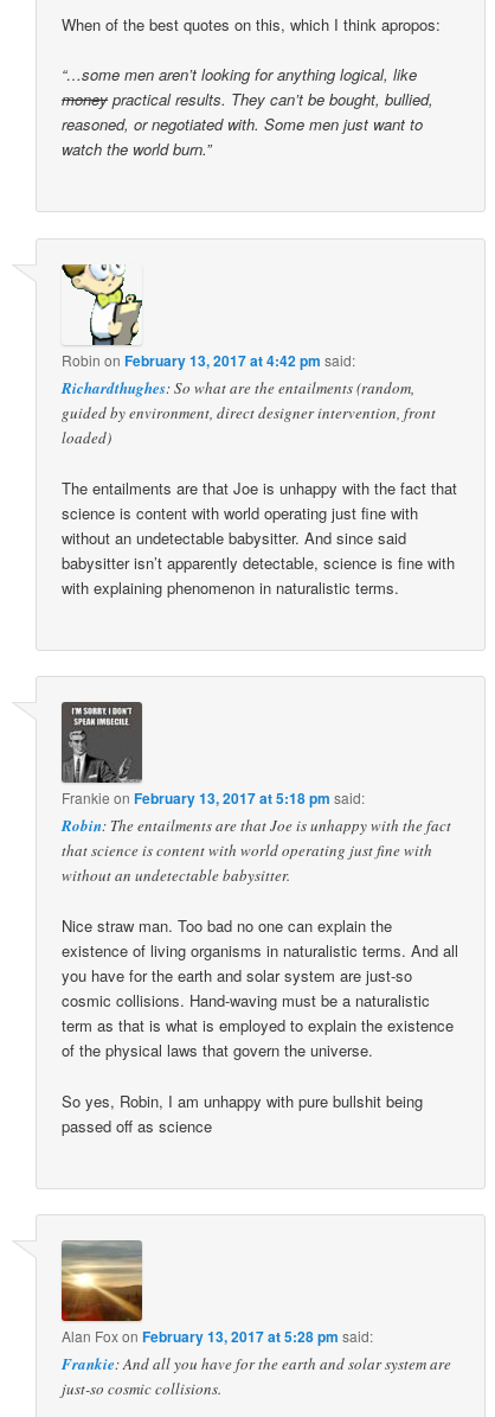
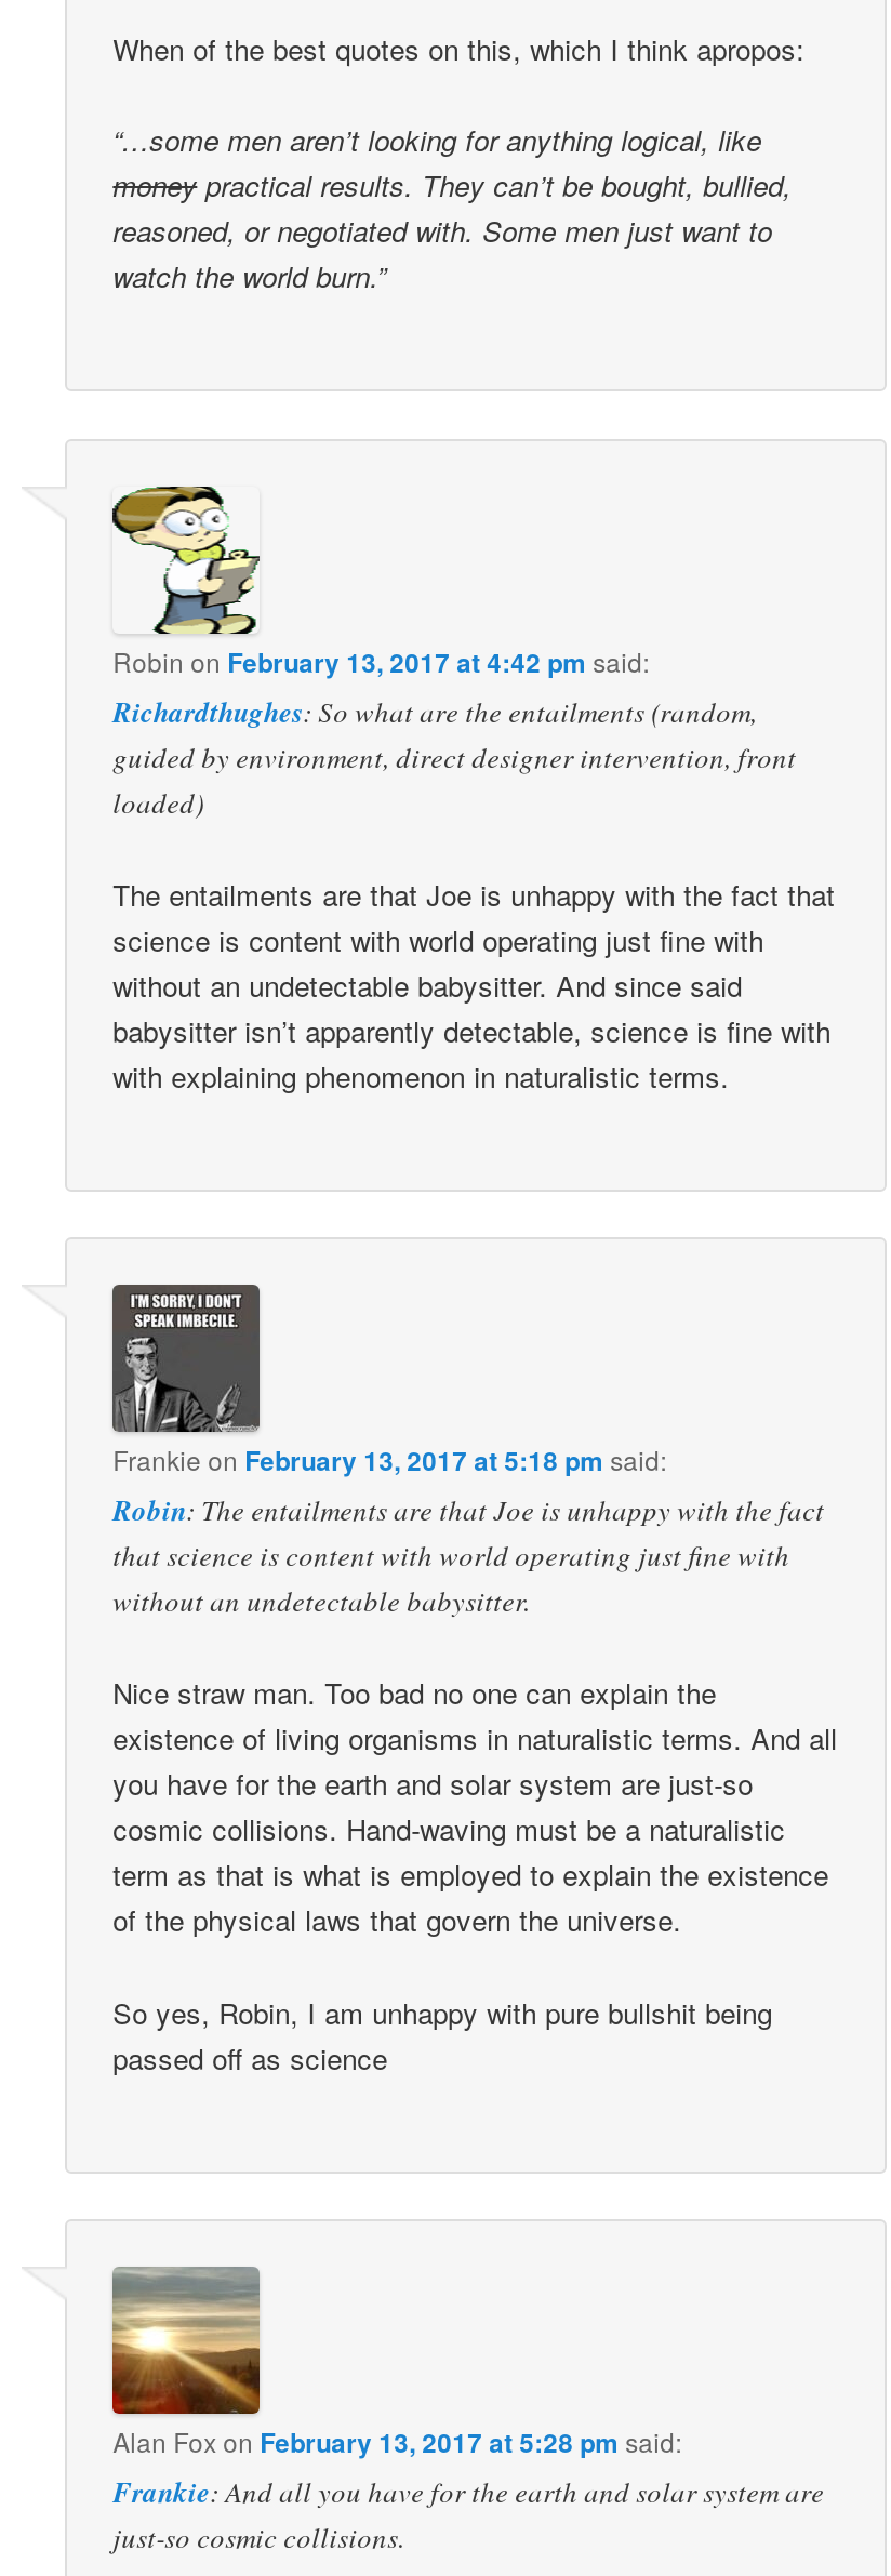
- [image]
+ [image]
